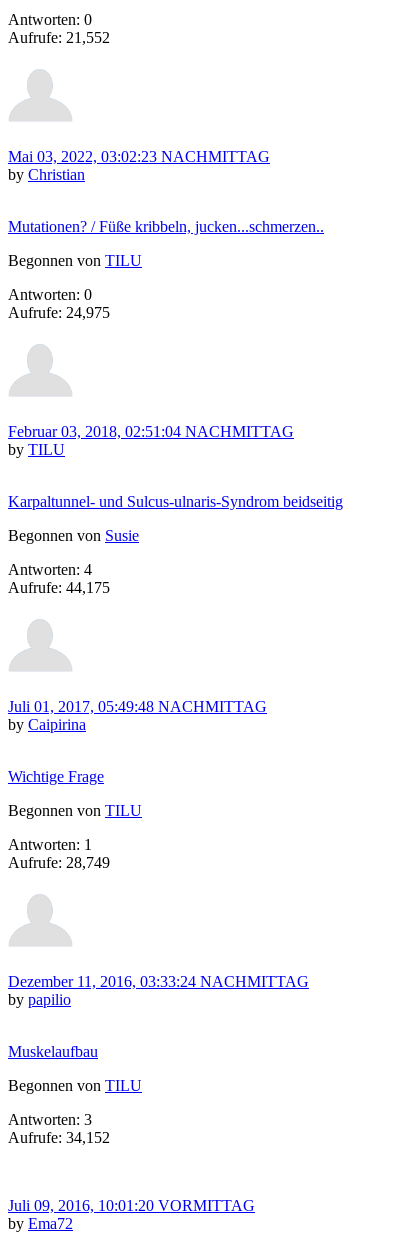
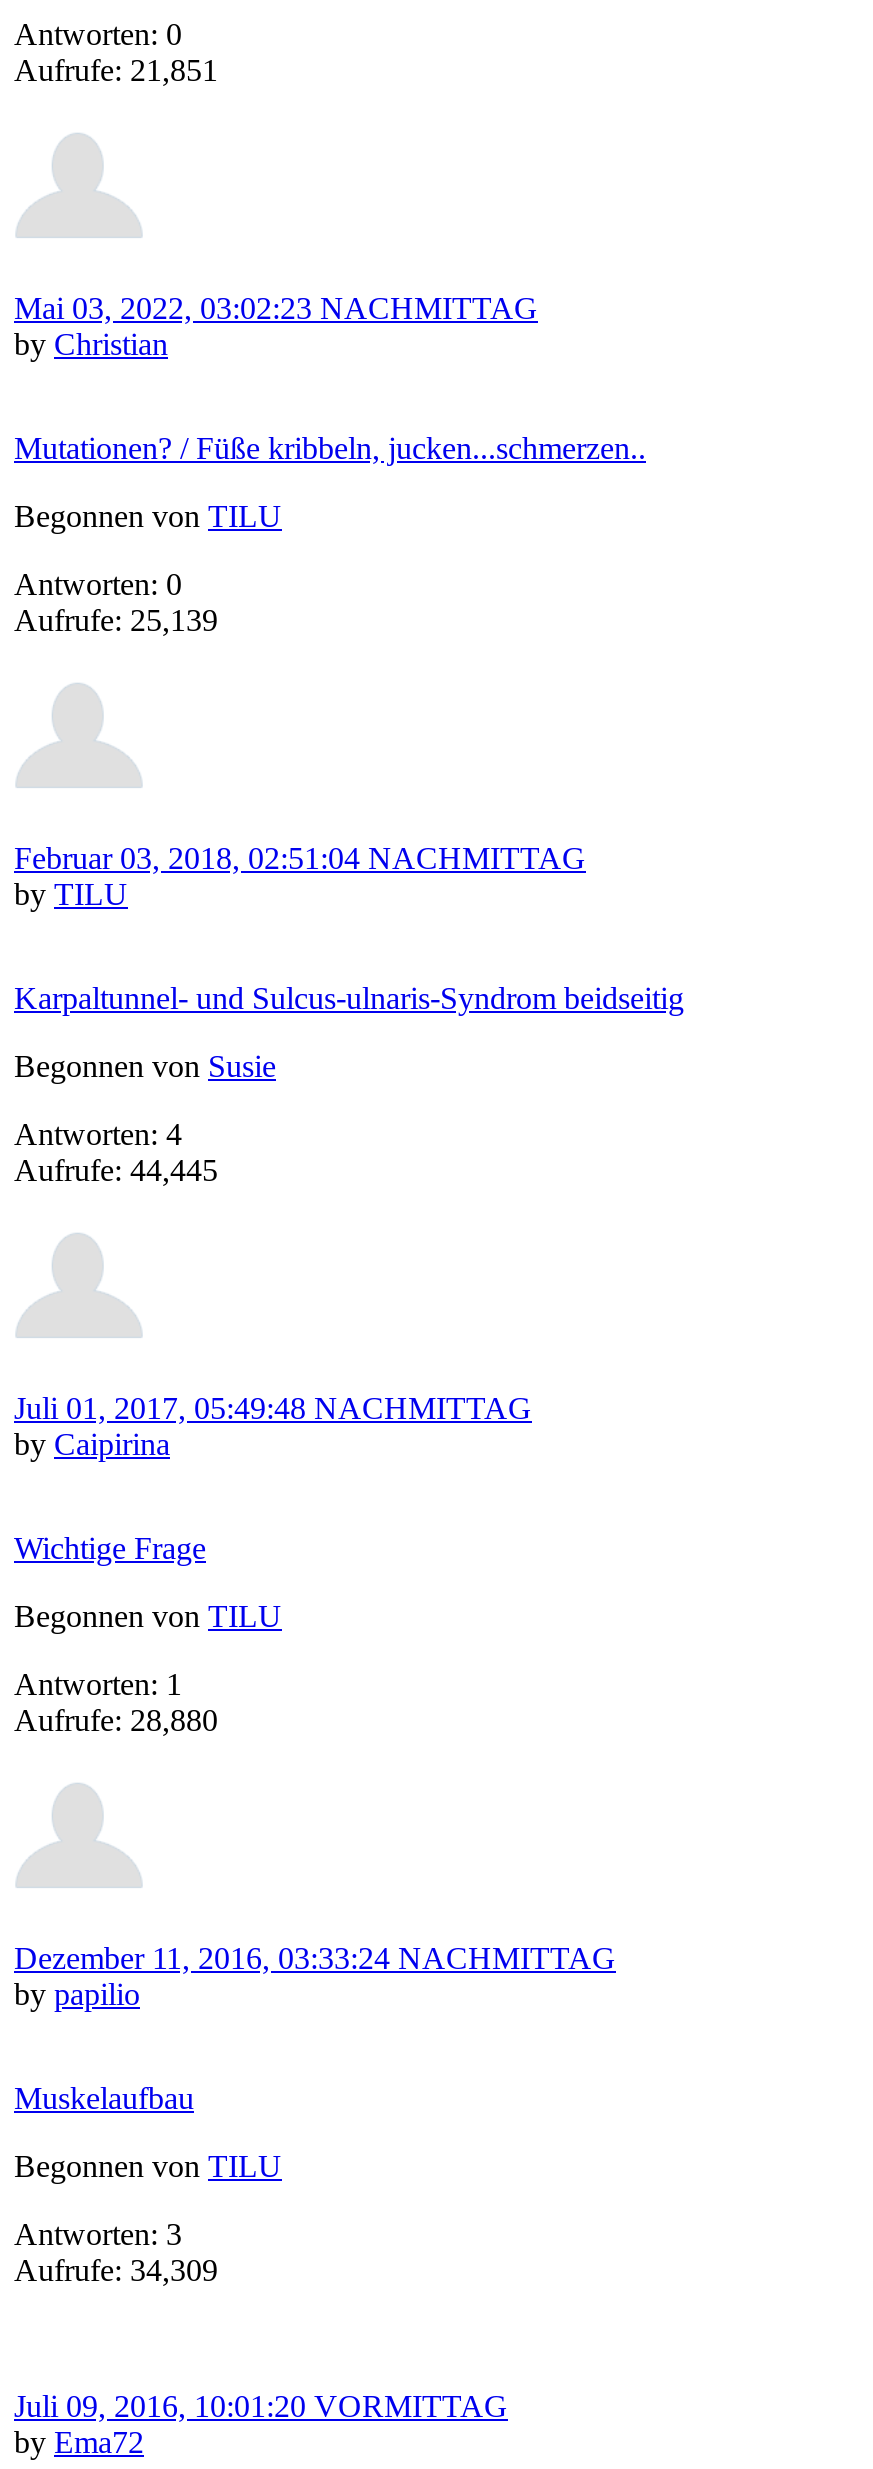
- Aufrufe: 21,552
+ Aufrufe: 21,851

- Aufrufe: 24,975
+ Aufrufe: 25,139

- Aufrufe: 44,175
+ Aufrufe: 44,445

- Aufrufe: 28,749
+ Aufrufe: 28,880

- Aufrufe: 34,152
+ Aufrufe: 34,309
